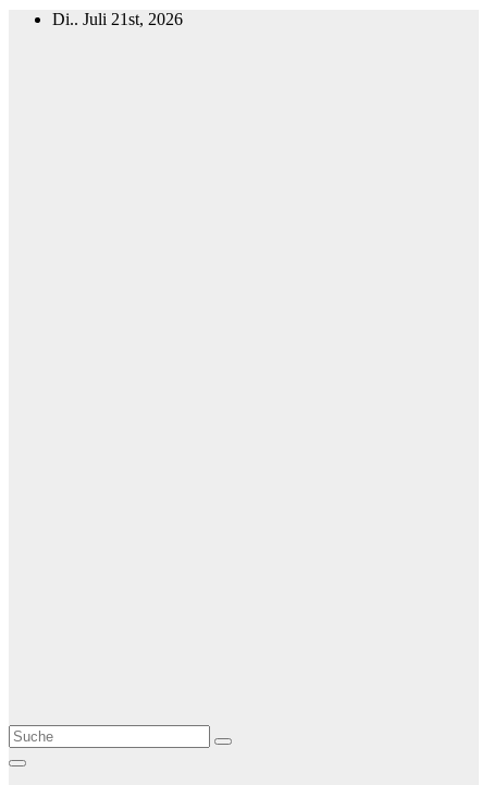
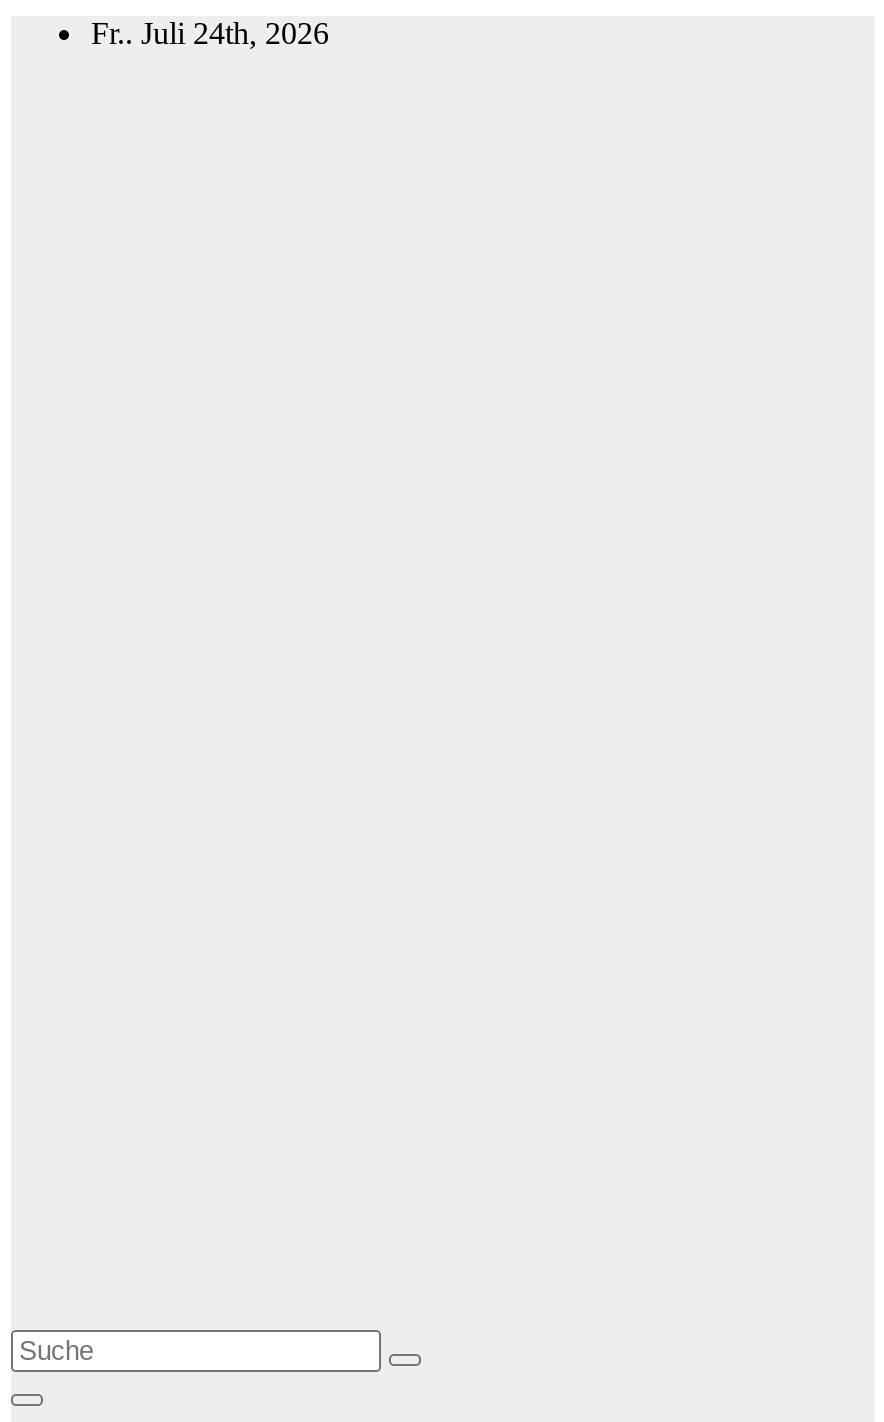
- Di.. Juli 21st, 2026
+ Fr.. Juli 24th, 2026
